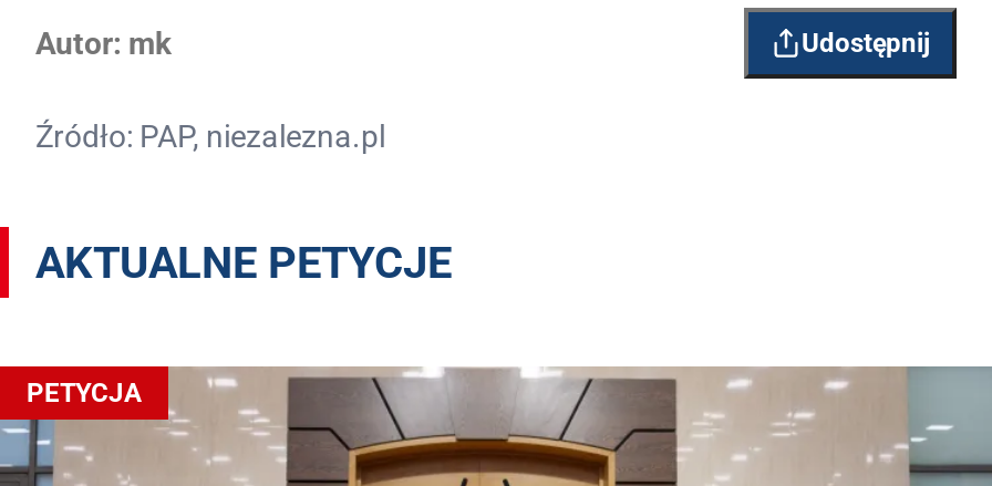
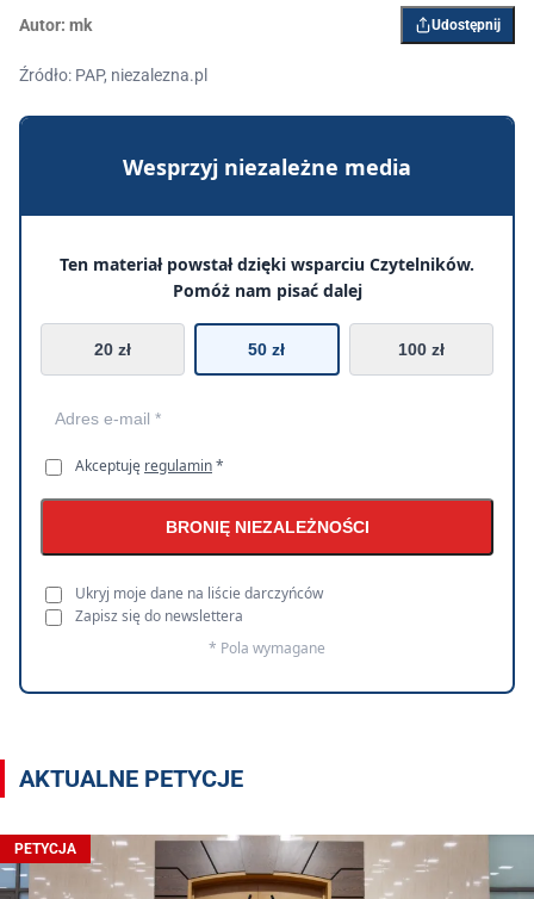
+ [image]
+ Wesprzyj niezależne media
+ Ten materiał powstał dzięki wsparciu Czytelników.
+ Pomóż nam pisać dalej
+ 20 zł
+ 50 zł
+ 100 zł

+ Akceptuję regulamin *
+ BRONIĘ NIEZALEŻNOŚCI
+ Ukryj moje dane na liście darczyńców
+ Zapisz się do newslettera
+ * Pola wymagane
